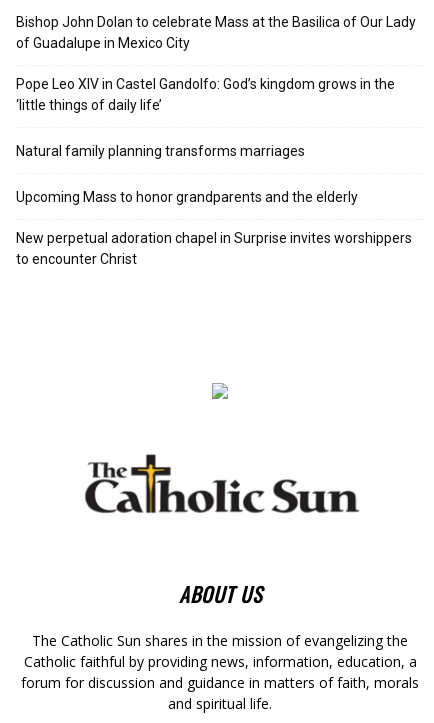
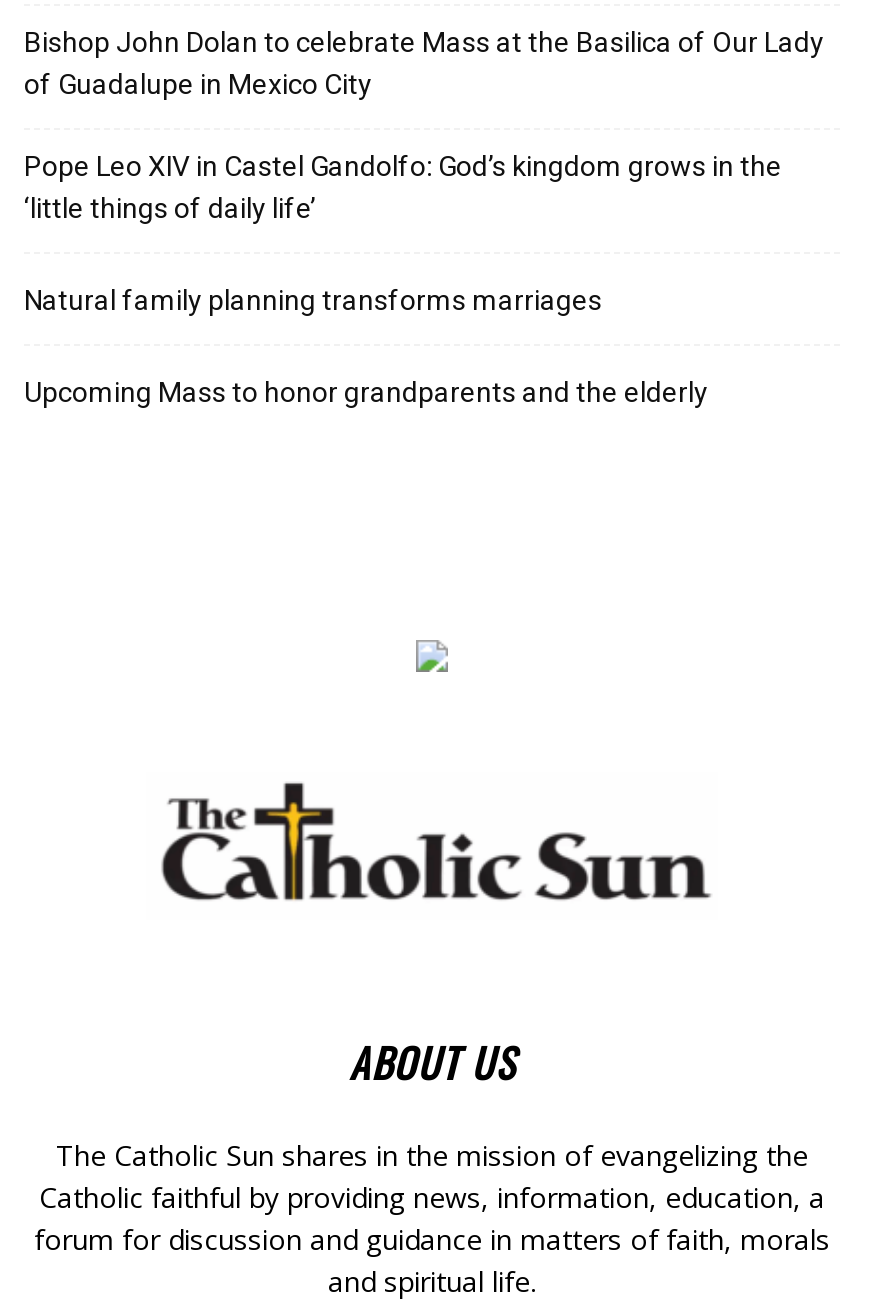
- New perpetual adoration chapel in Surprise invites worshippers
- to encounter Christ
